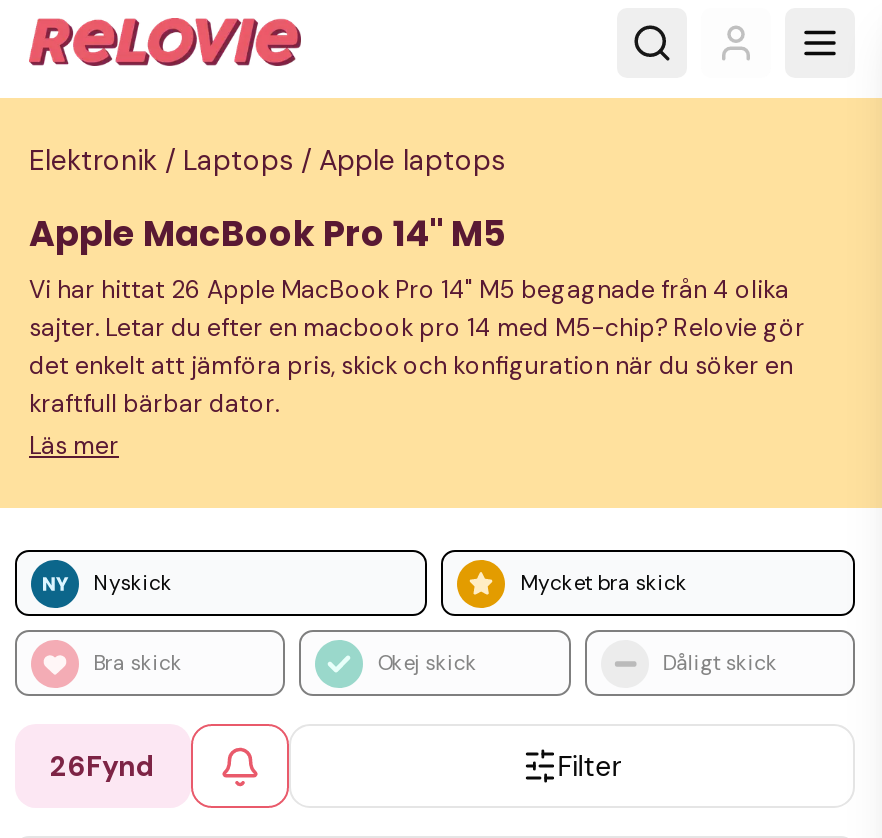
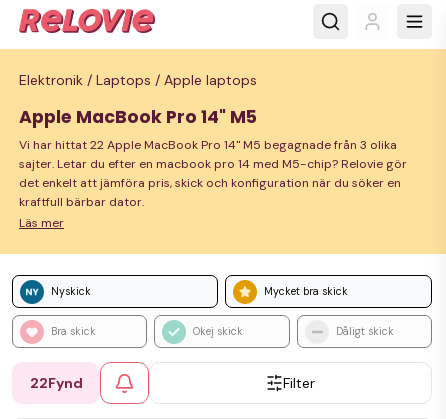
- Vi har hittat 26 Apple MacBook Pro 14" M5 begagnade från 4 olika
+ Vi har hittat 22 Apple MacBook Pro 14" M5 begagnade från 3 olika

- 26Fynd
+ 22Fynd
